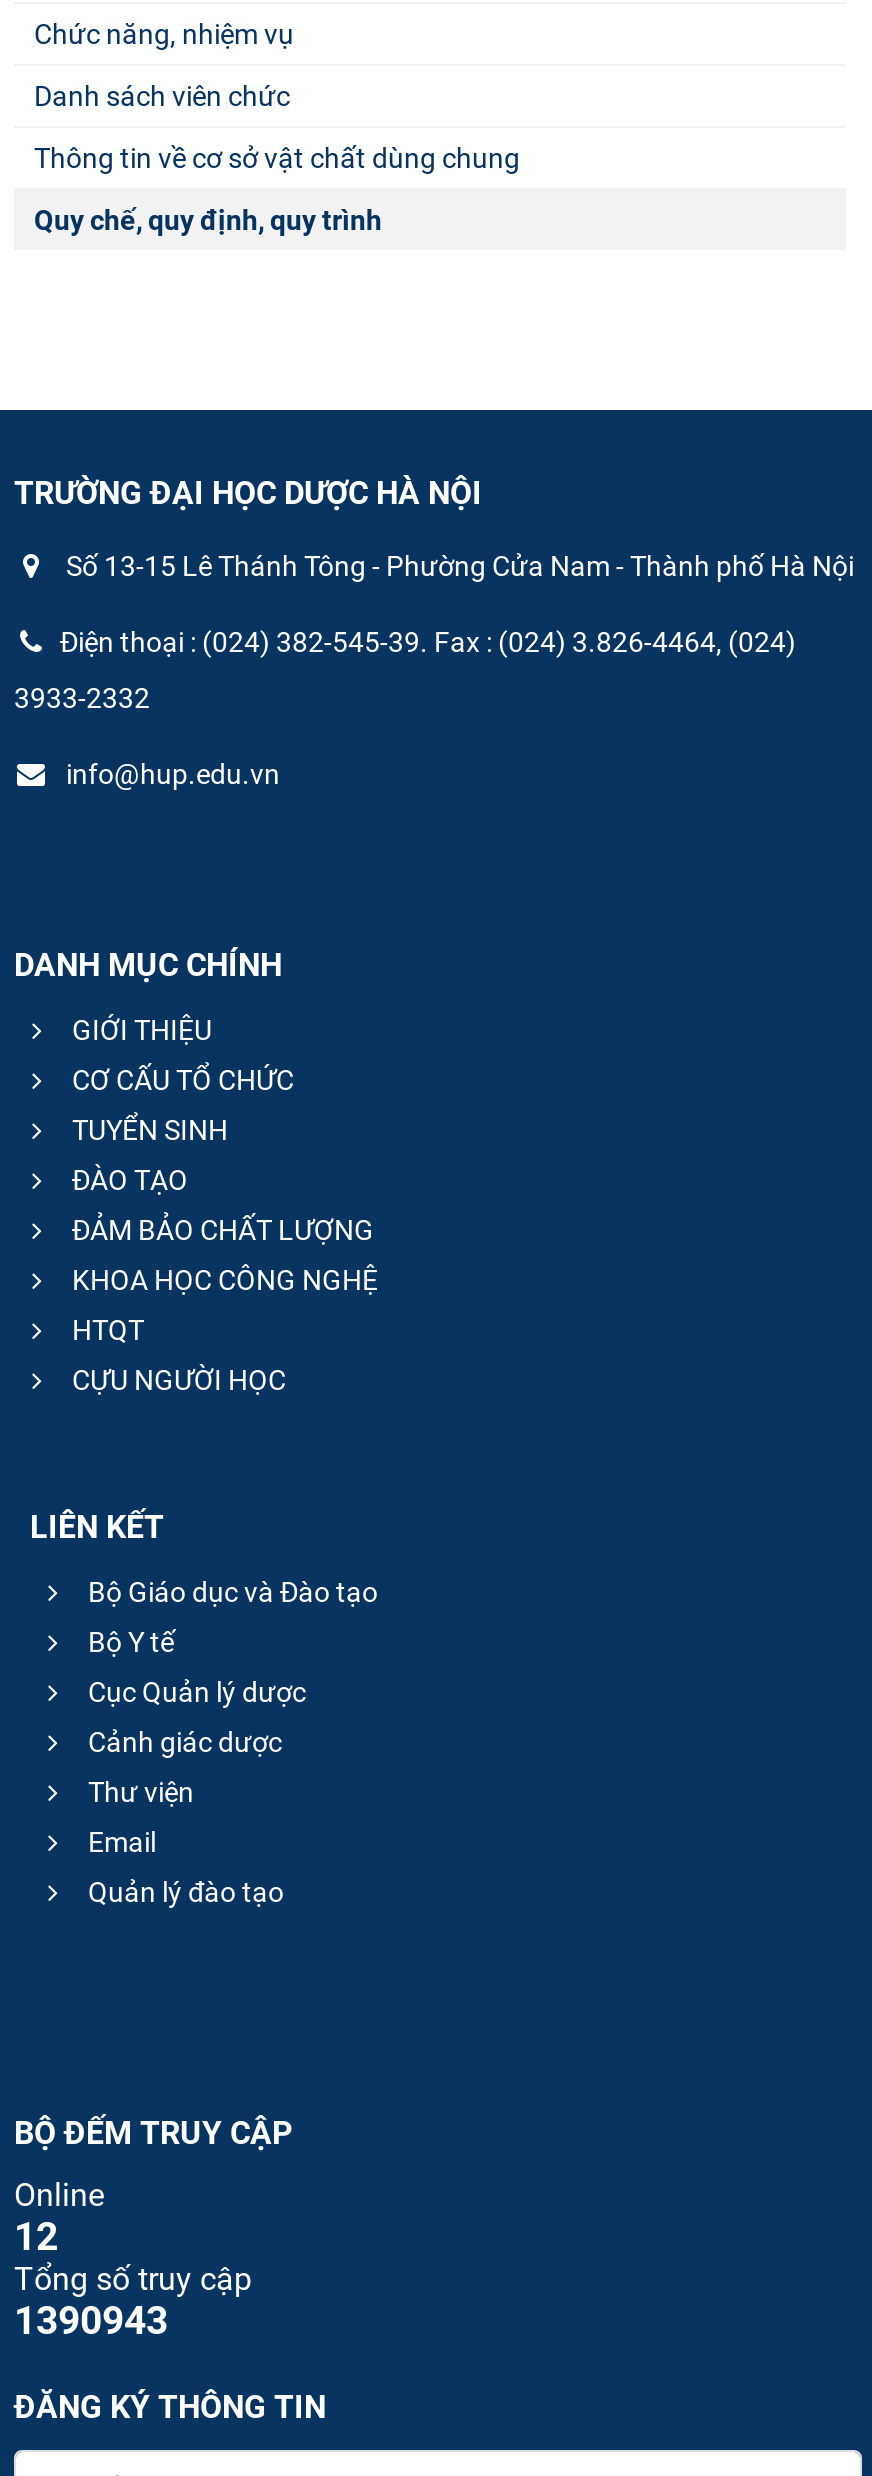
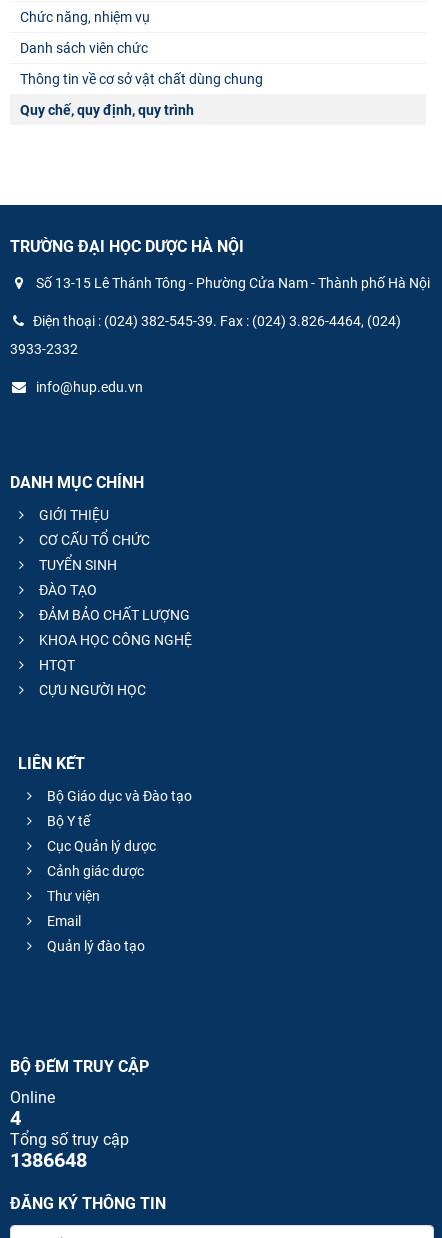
- 12
+ 4

- 1390943
+ 1386648
